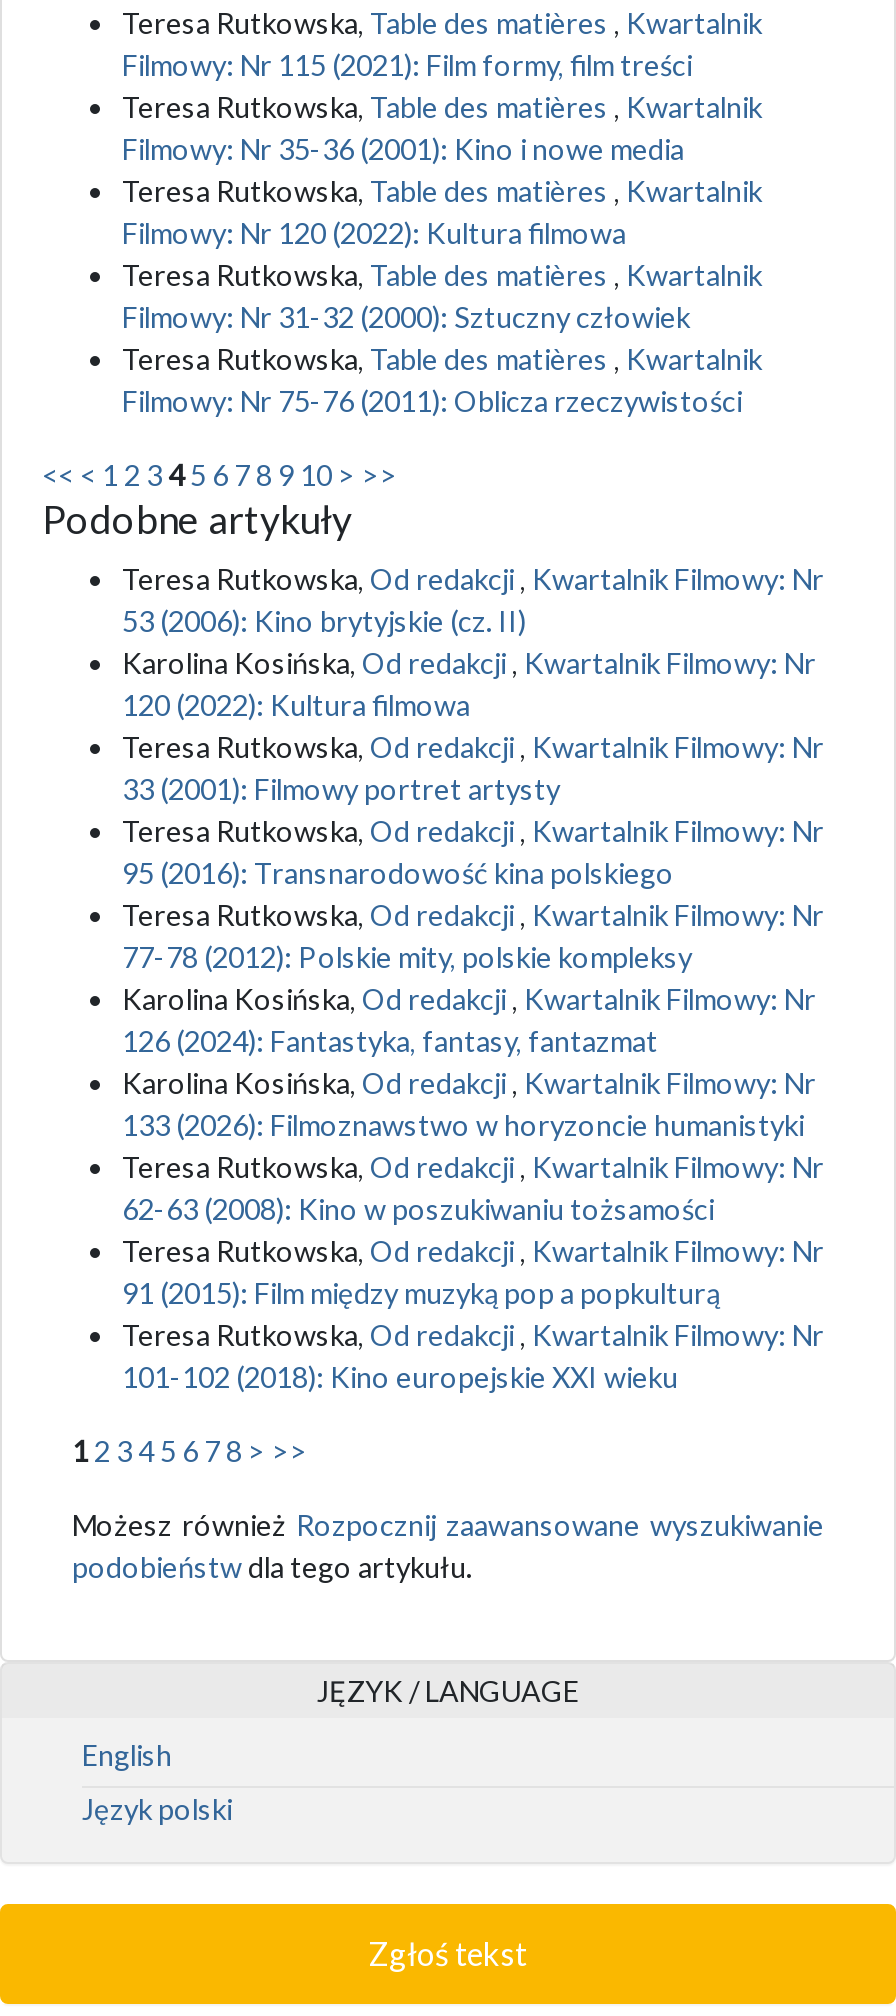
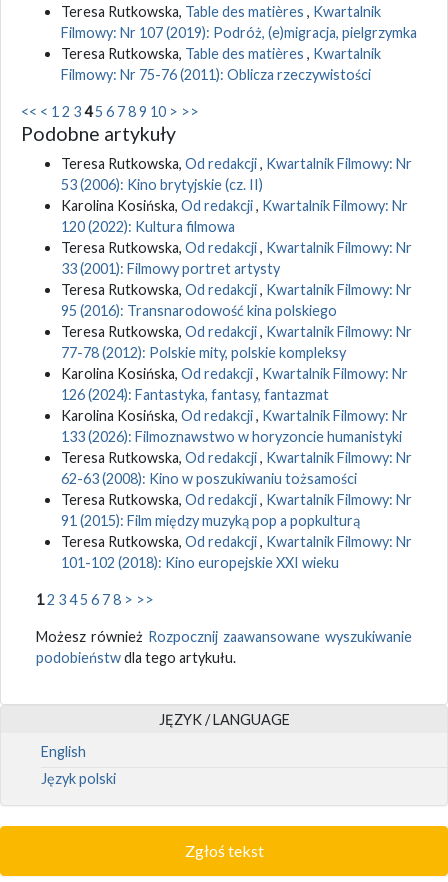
- Filmowy: Nr 115 (2021): Film formy, film treści
- Teresa Rutkowska, Table des matières, Kwartalnik
- Filmowy: Nr 35-36 (2001): Kino i nowe media
- Teresa Rutkowska, Table des matières, Kwartalnik
- Filmowy: Nr 120 (2022): Kultura filmowa
- Teresa Rutkowska, Table des matières, Kwartalnik
- Filmowy: Nr 31-32 (2000): Sztuczny człowiek
+ Filmowy: Nr 107 (2019): Podróż, (e)migracja, pielgrzymka
